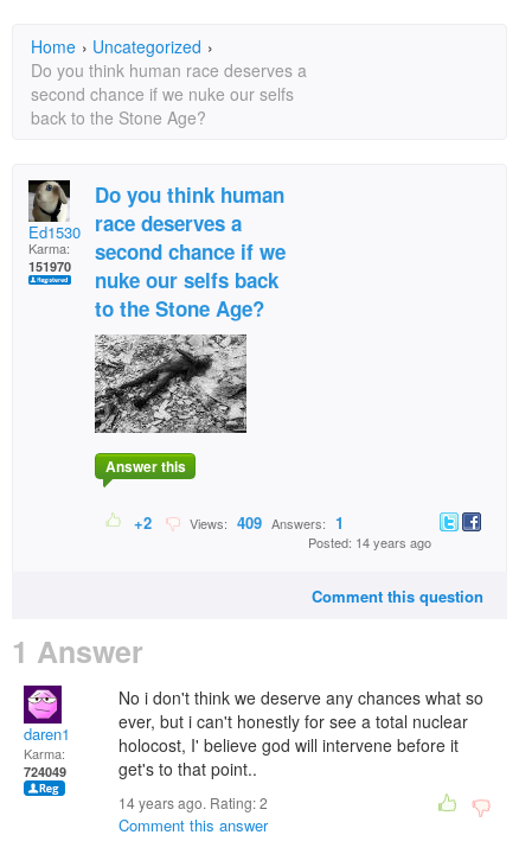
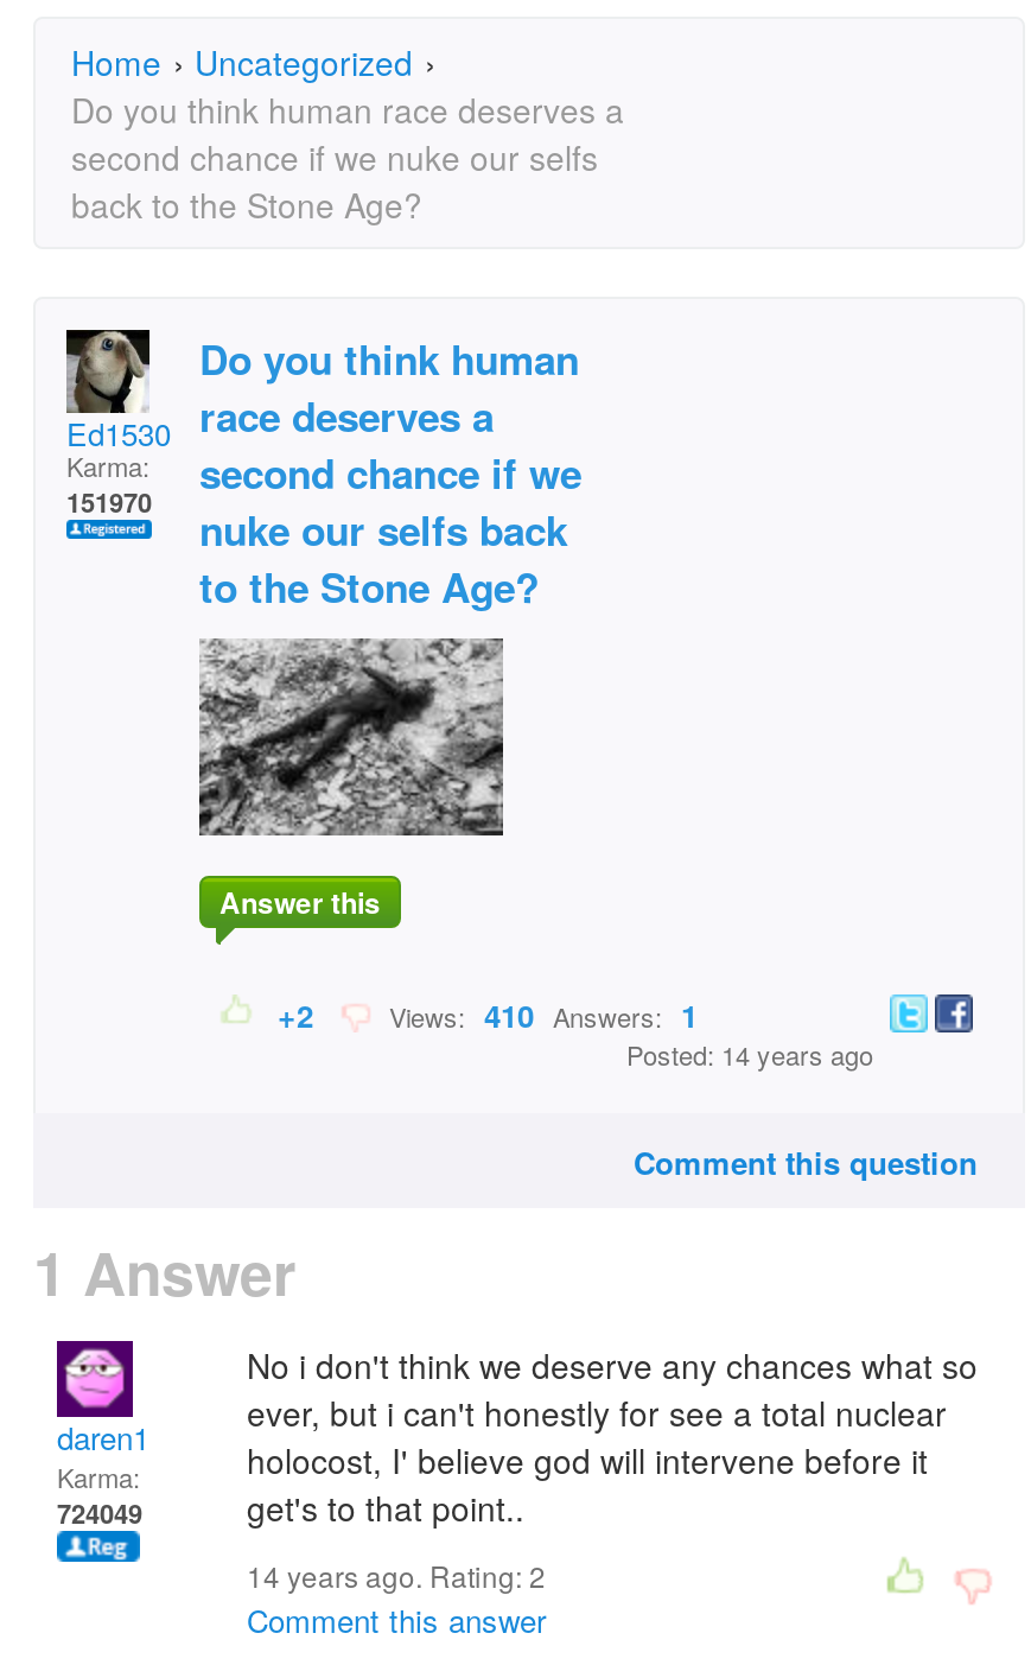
- Views: 409 Answers: 1
+ Views: 410 Answers: 1
